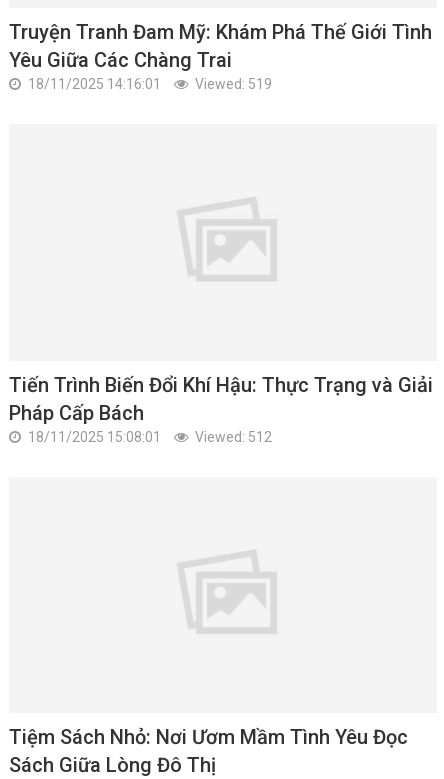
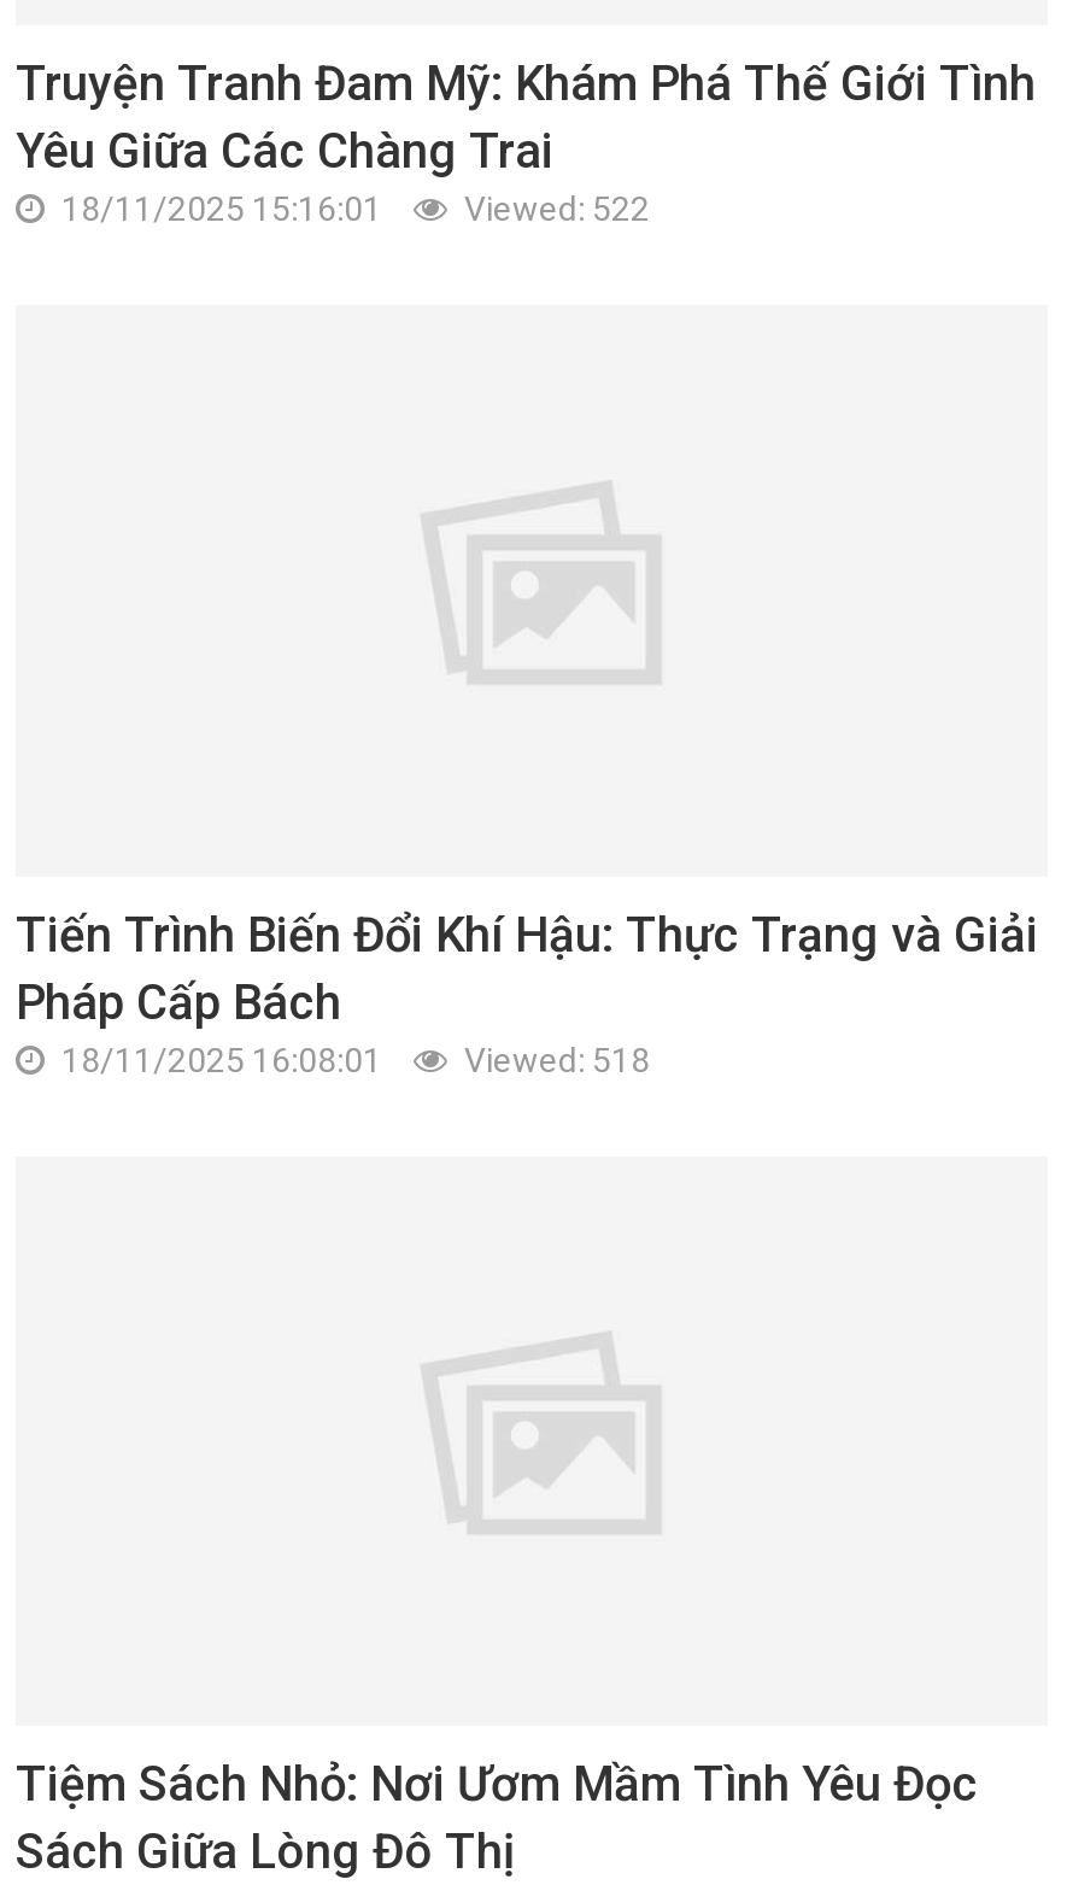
- 18/11/2025 14:16:01
+ 18/11/2025 15:16:01

- Viewed: 519
+ Viewed: 522

- 18/11/2025 15:08:01
+ 18/11/2025 16:08:01

- Viewed: 512
+ Viewed: 518
